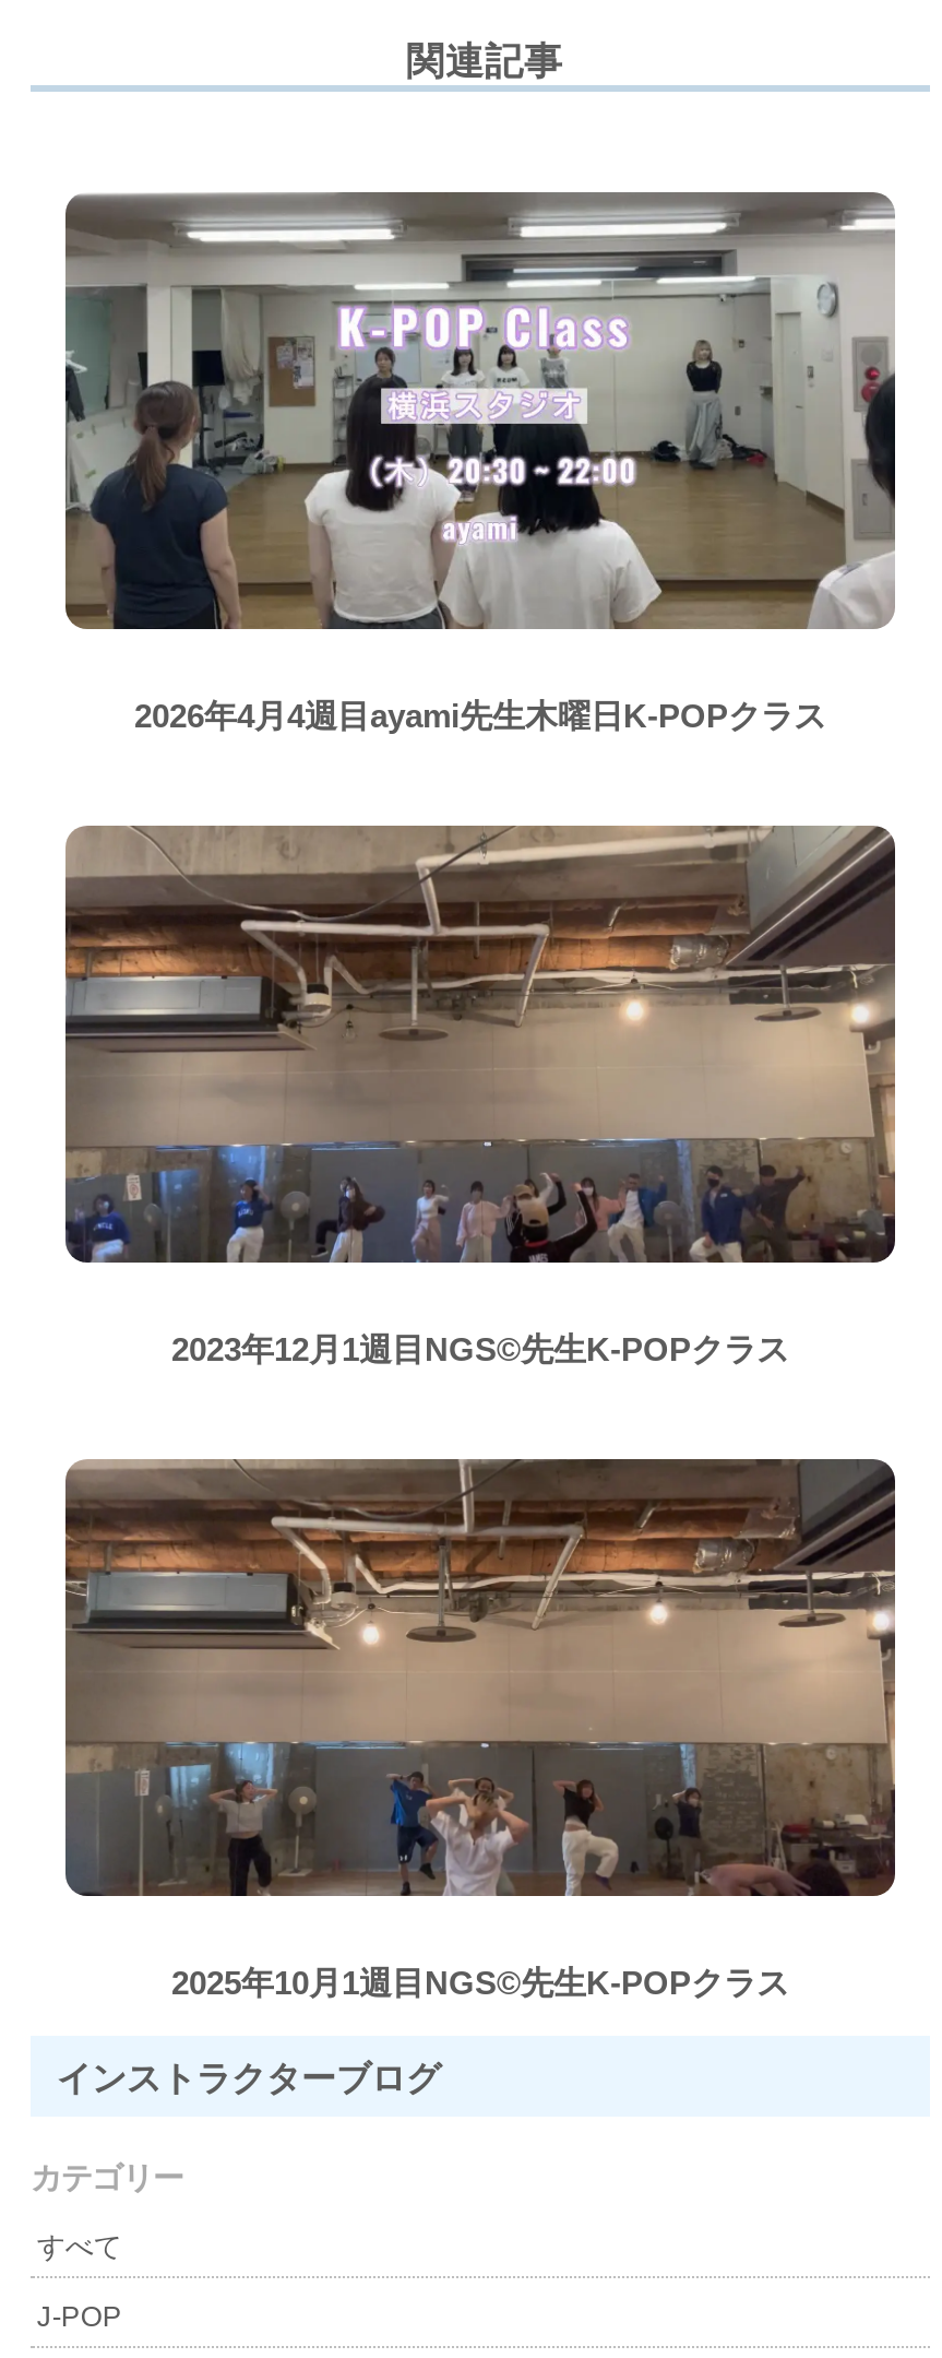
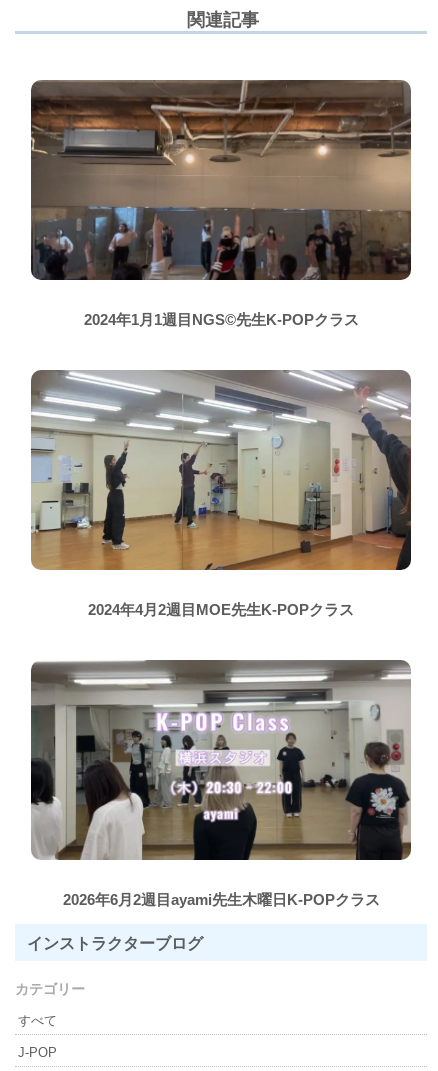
- [image]
- 2026年4月4週目ayami先生木曜日K-POPクラス
+ [image]
+ 2024年1月1週目NGS©先生K-POPクラス

- [image]
- 2023年12月1週目NGS©先生K-POPクラス
+ [image]
+ 2024年4月2週目MOE先生K-POPクラス

- [image]
- 2025年10月1週目NGS©先生K-POPクラス
+ [image]
+ 2026年6月2週目ayami先生木曜日K-POPクラス
